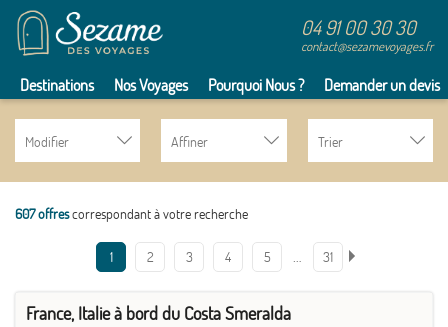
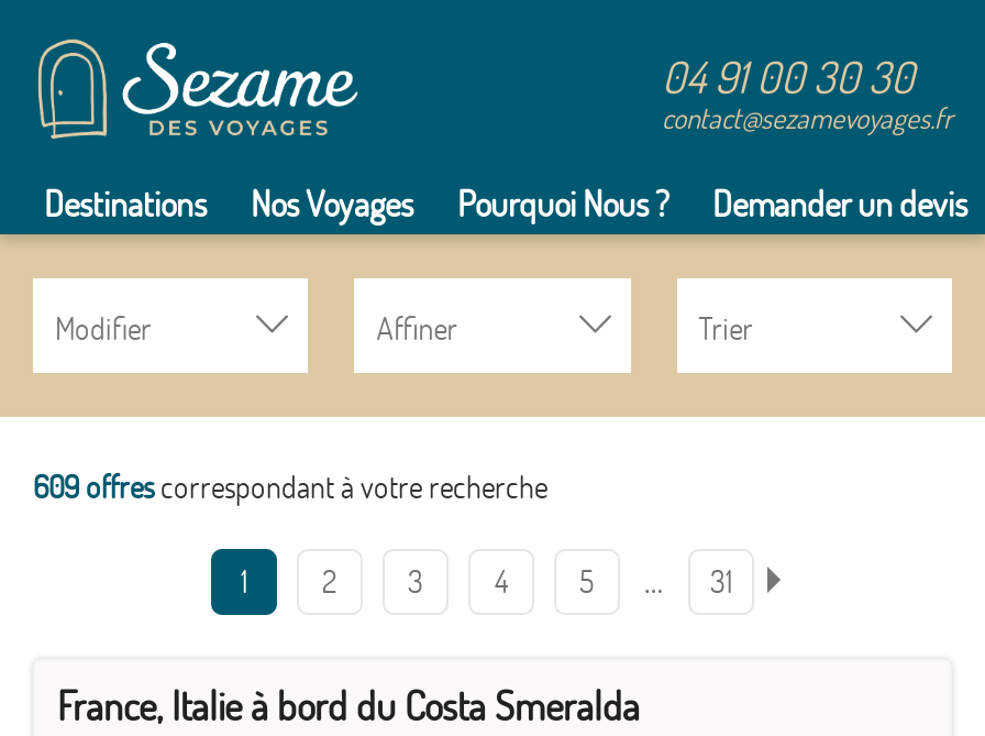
- 607 offres correspondant à votre recherche
+ 609 offres correspondant à votre recherche
